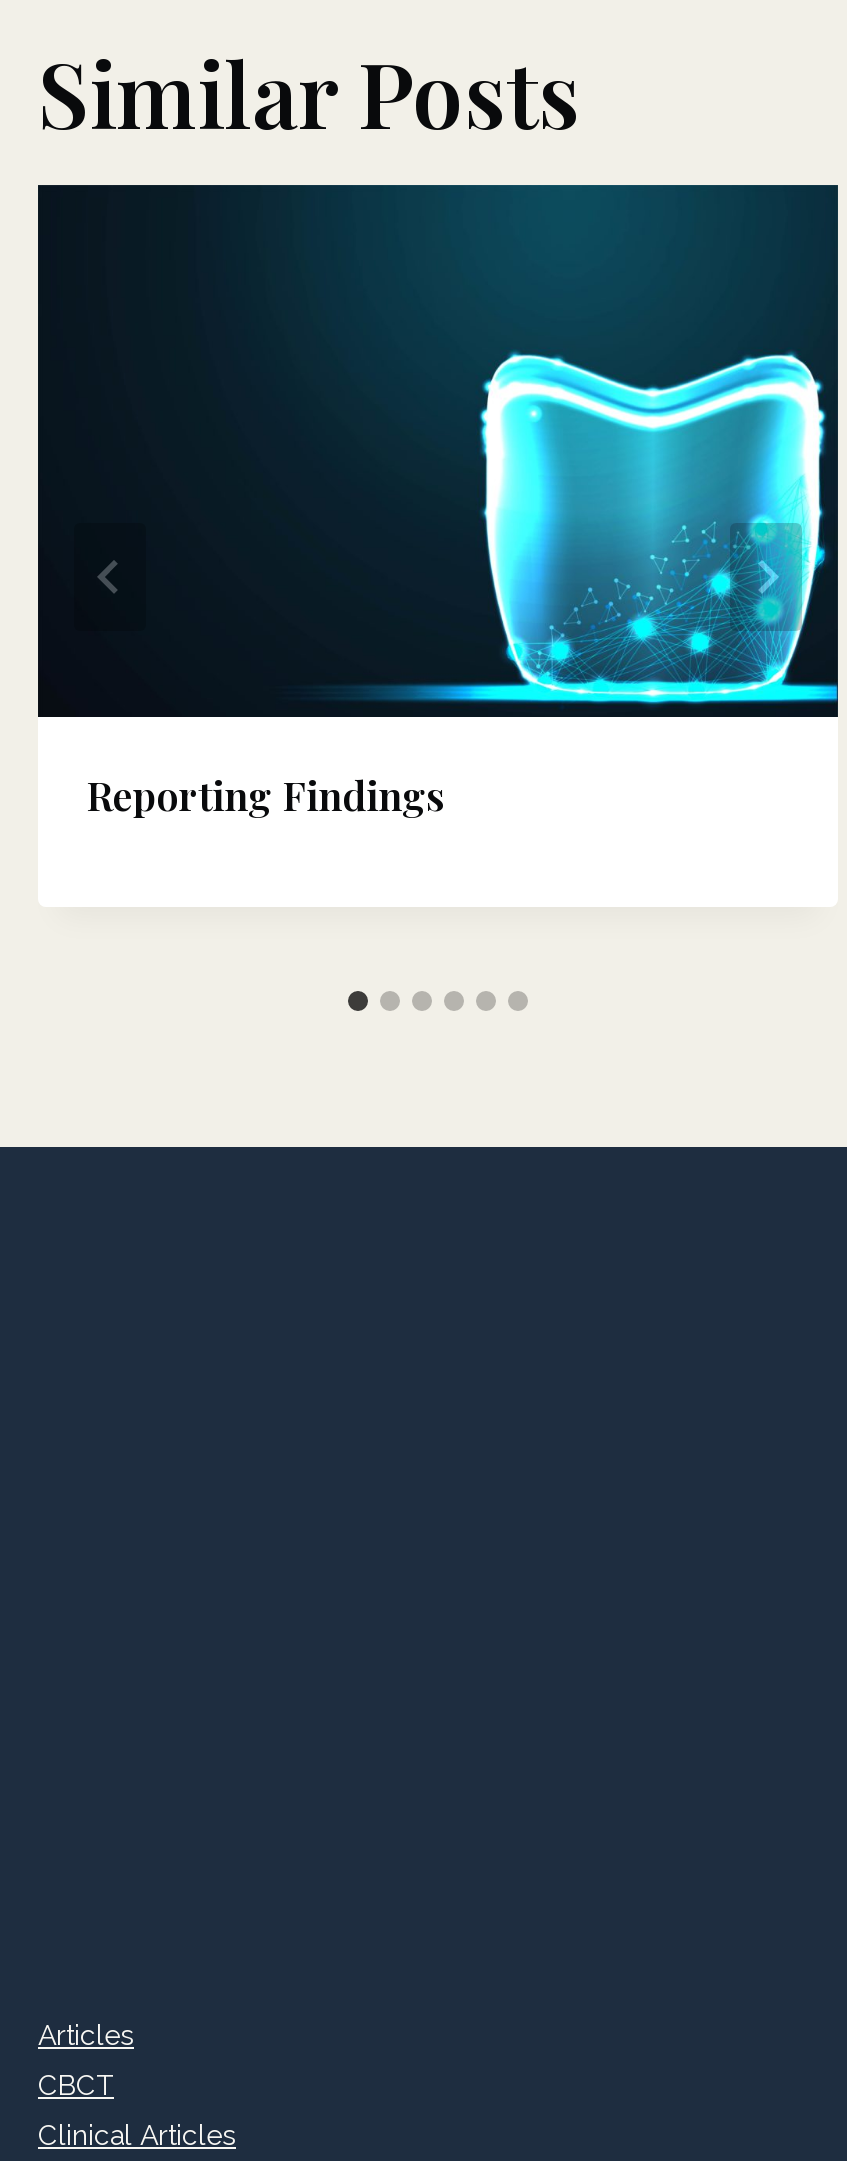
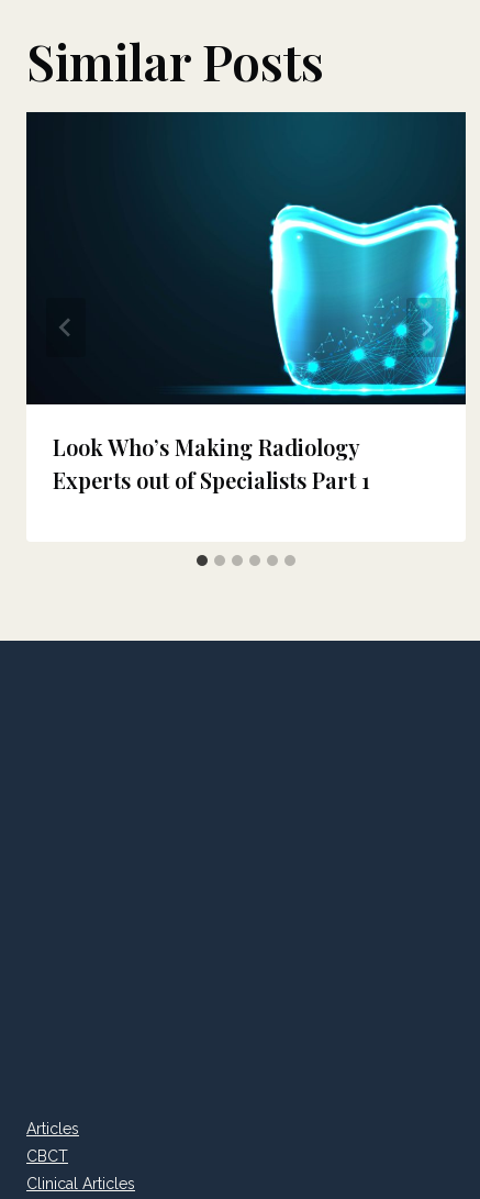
- Reporting Findings
+ Look Who’s Making Radiology
+ Experts out of Specialists Part 1
